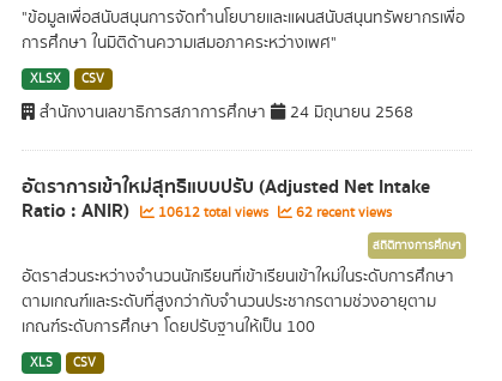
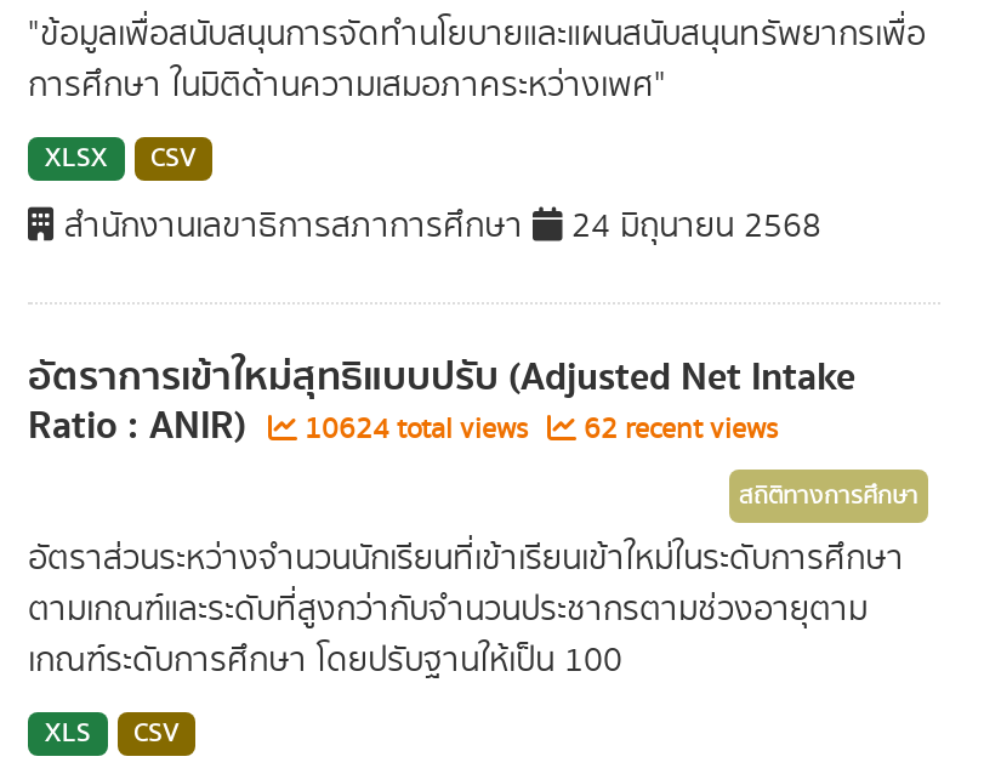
- Ratio : ANIR) 10612 total views 62 recent views
+ Ratio : ANIR) 10624 total views 62 recent views
